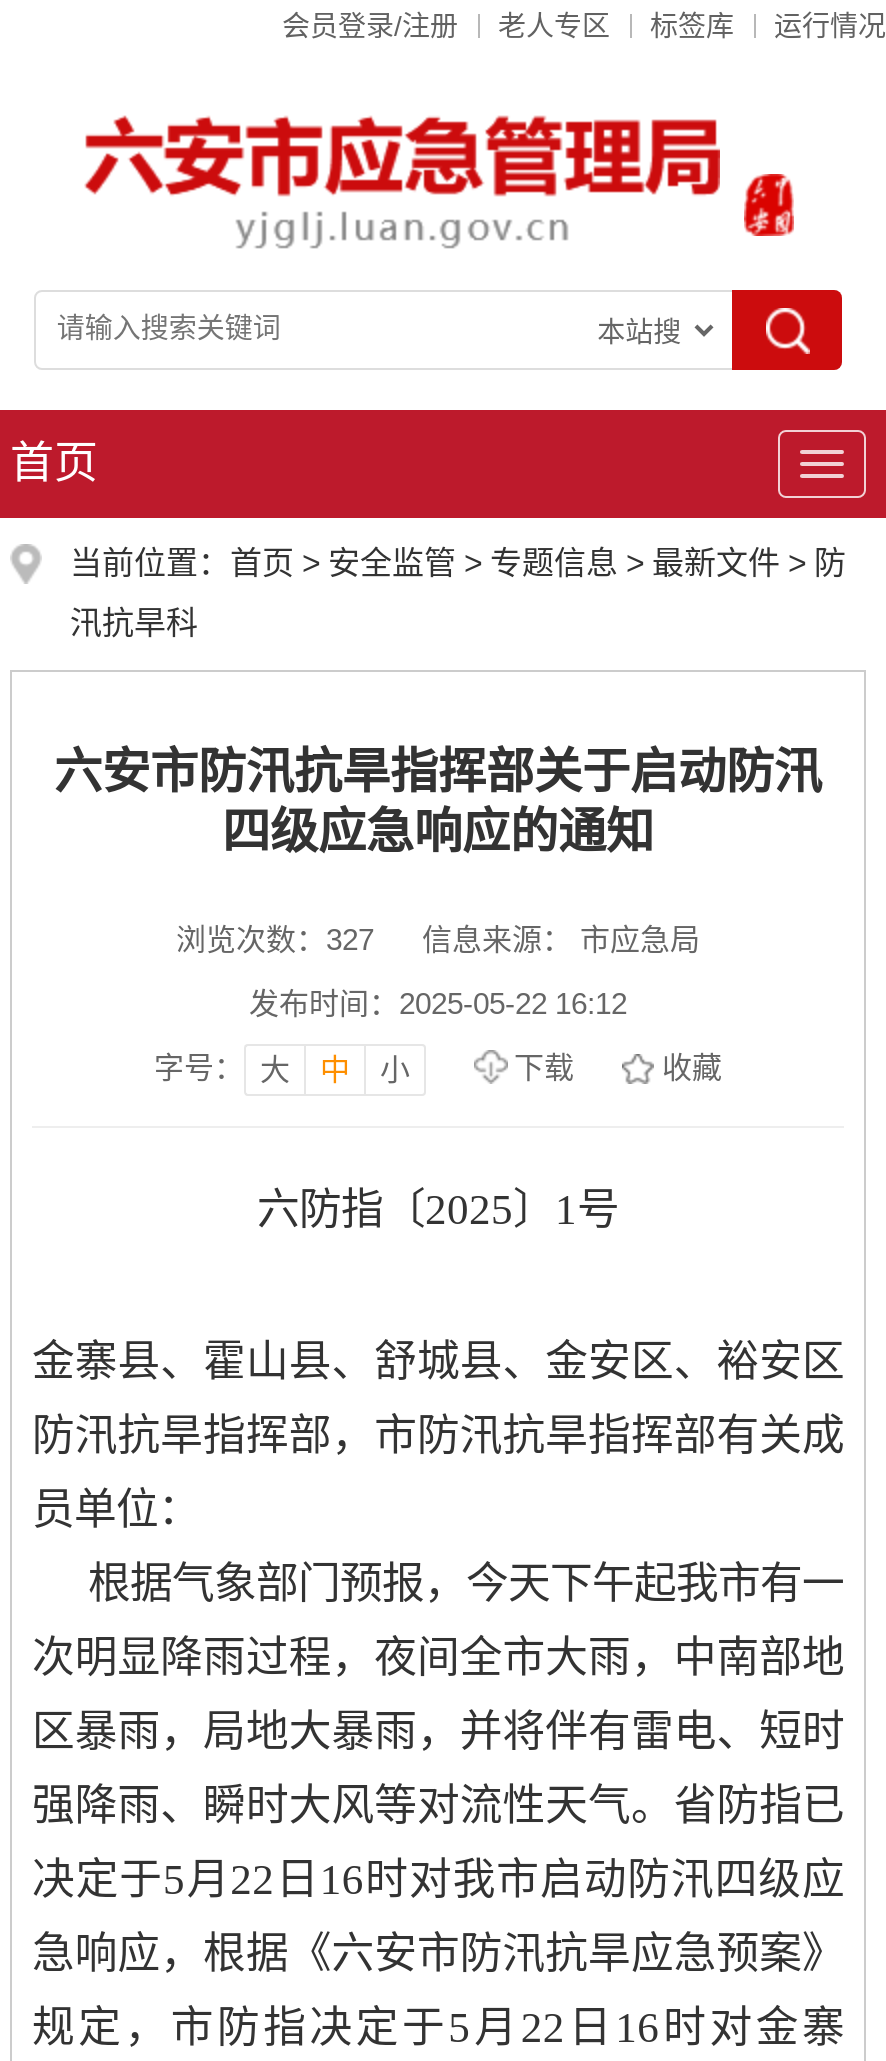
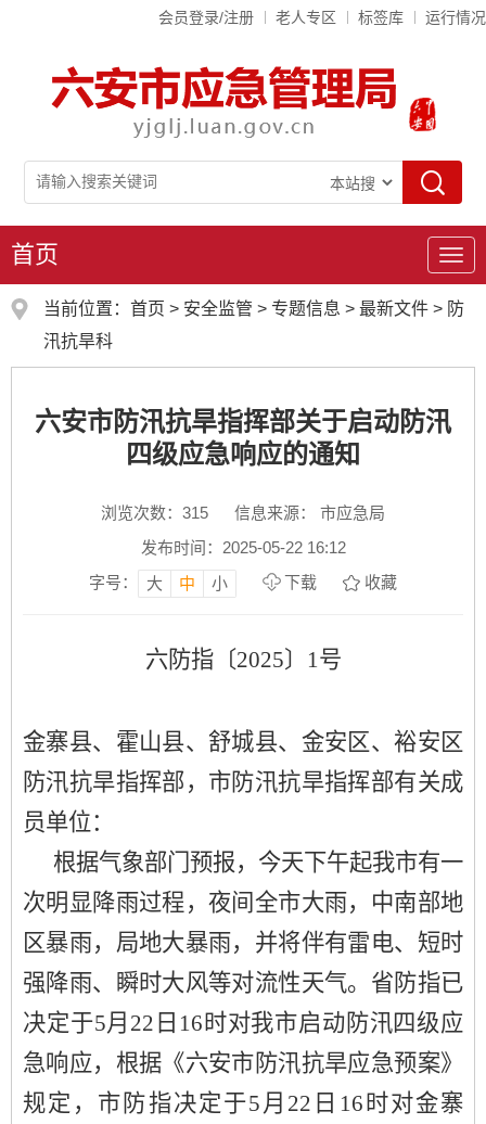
- 浏览次数：327 信息来源： 市应急局
+ 浏览次数：315 信息来源： 市应急局
